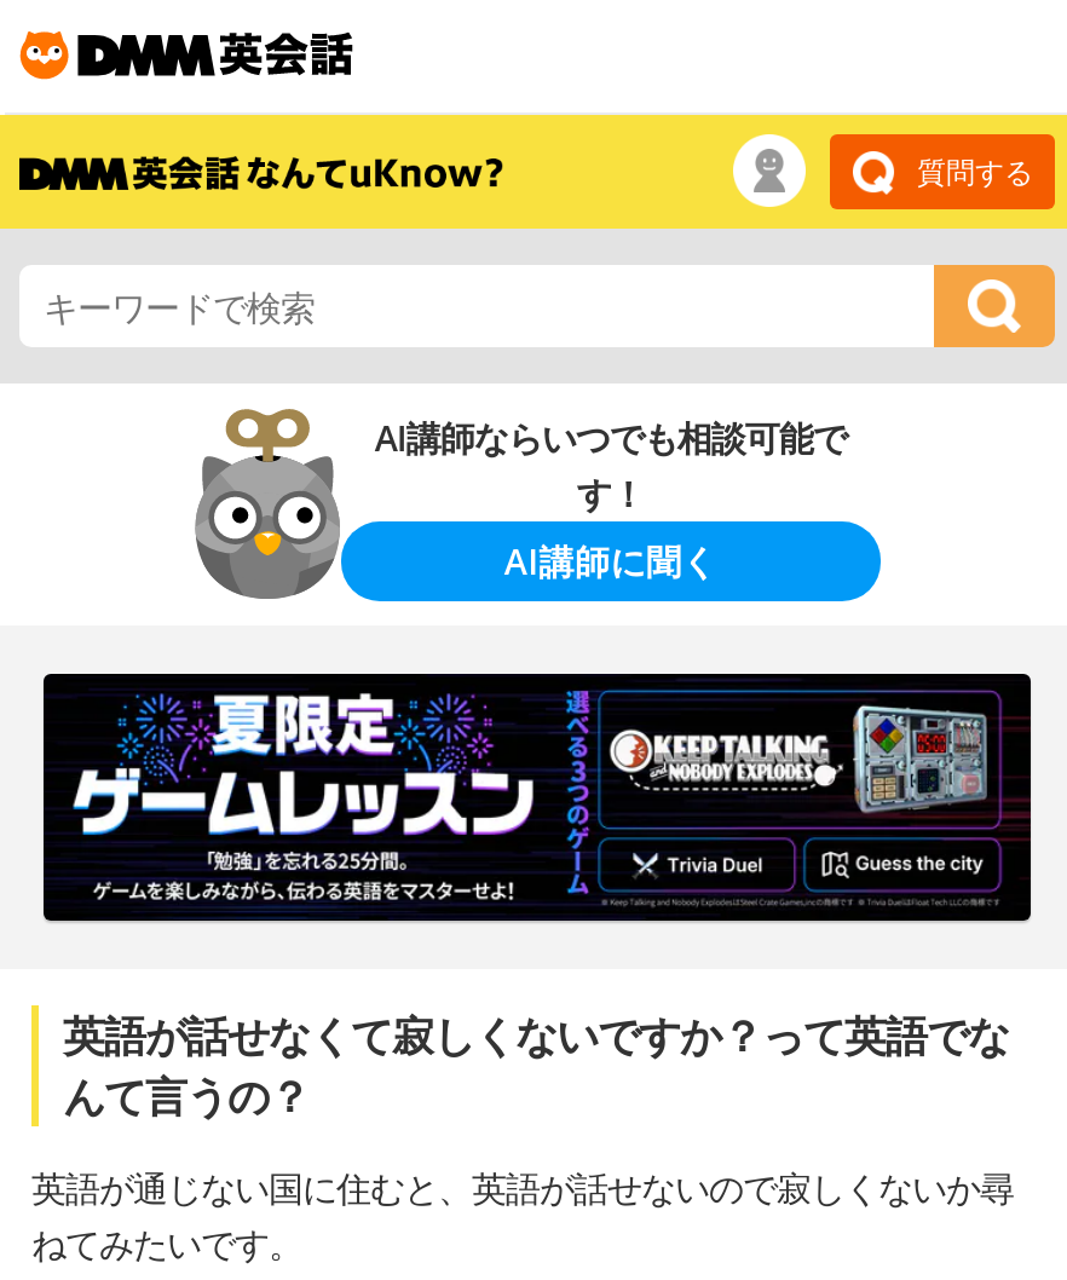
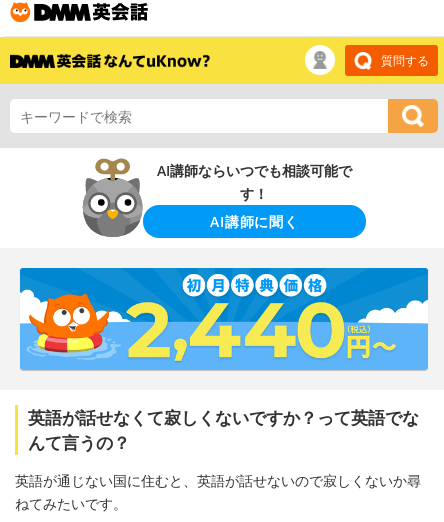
- [image]
+ [image]
